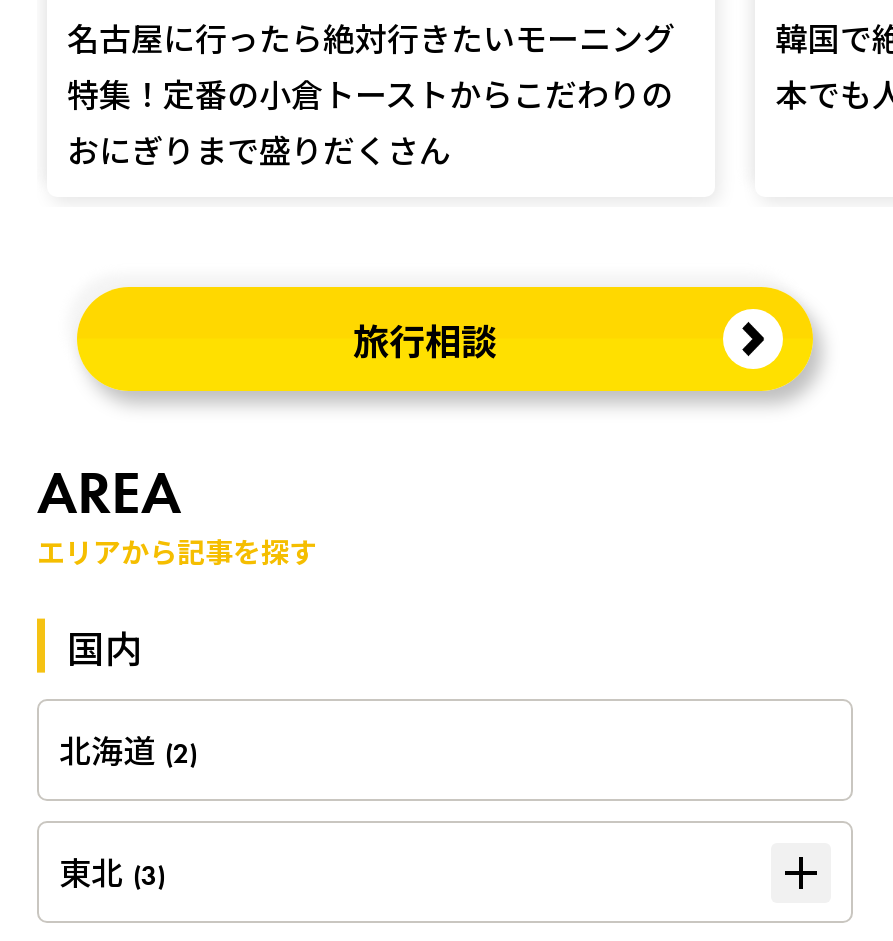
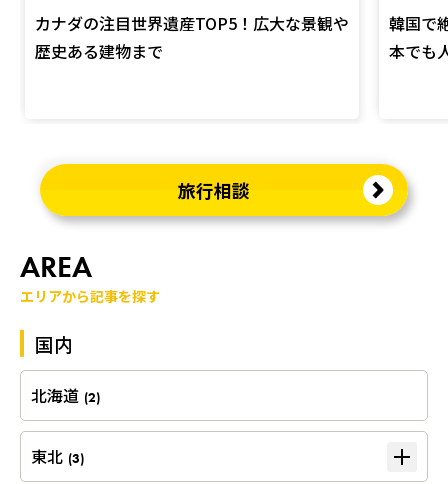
- 名古屋に行ったら絶対行きたいモーニング
- 特集！定番の小倉トーストからこだわりの
- おにぎりまで盛りだくさん
+ カナダの注目世界遺産TOP5！広大な景観や
+ 歴史ある建物まで
